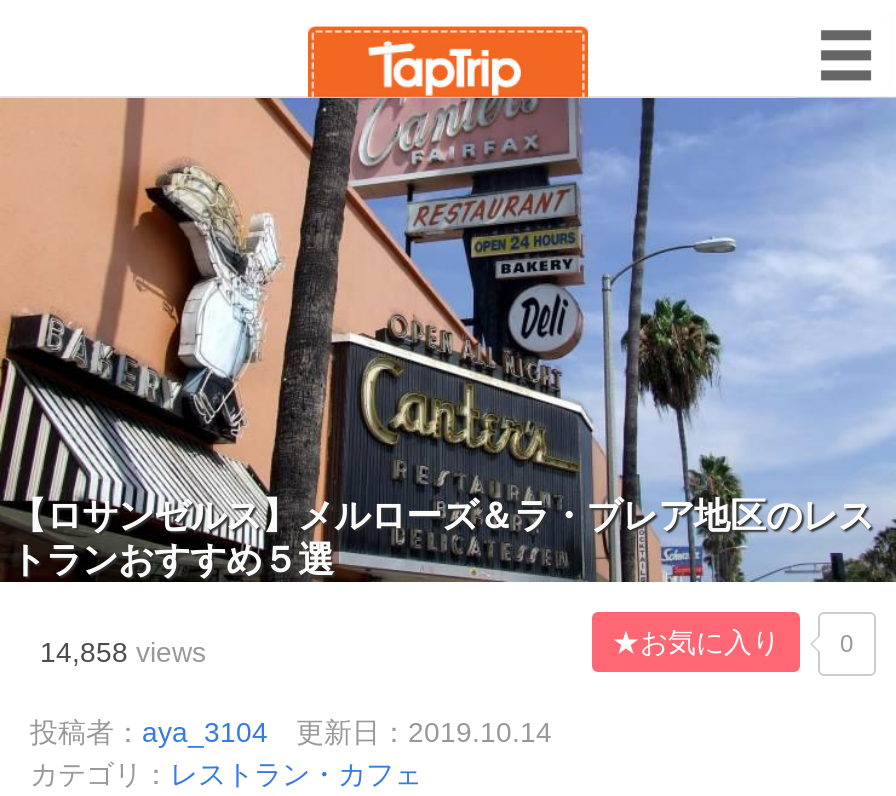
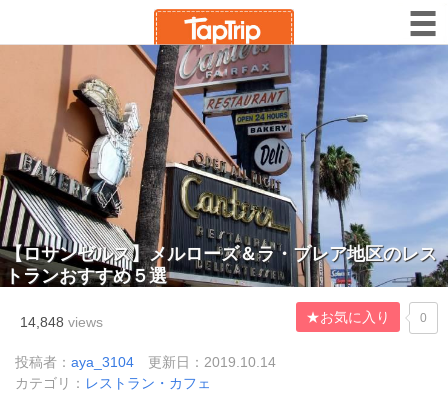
- 14,858 views
+ 14,848 views
